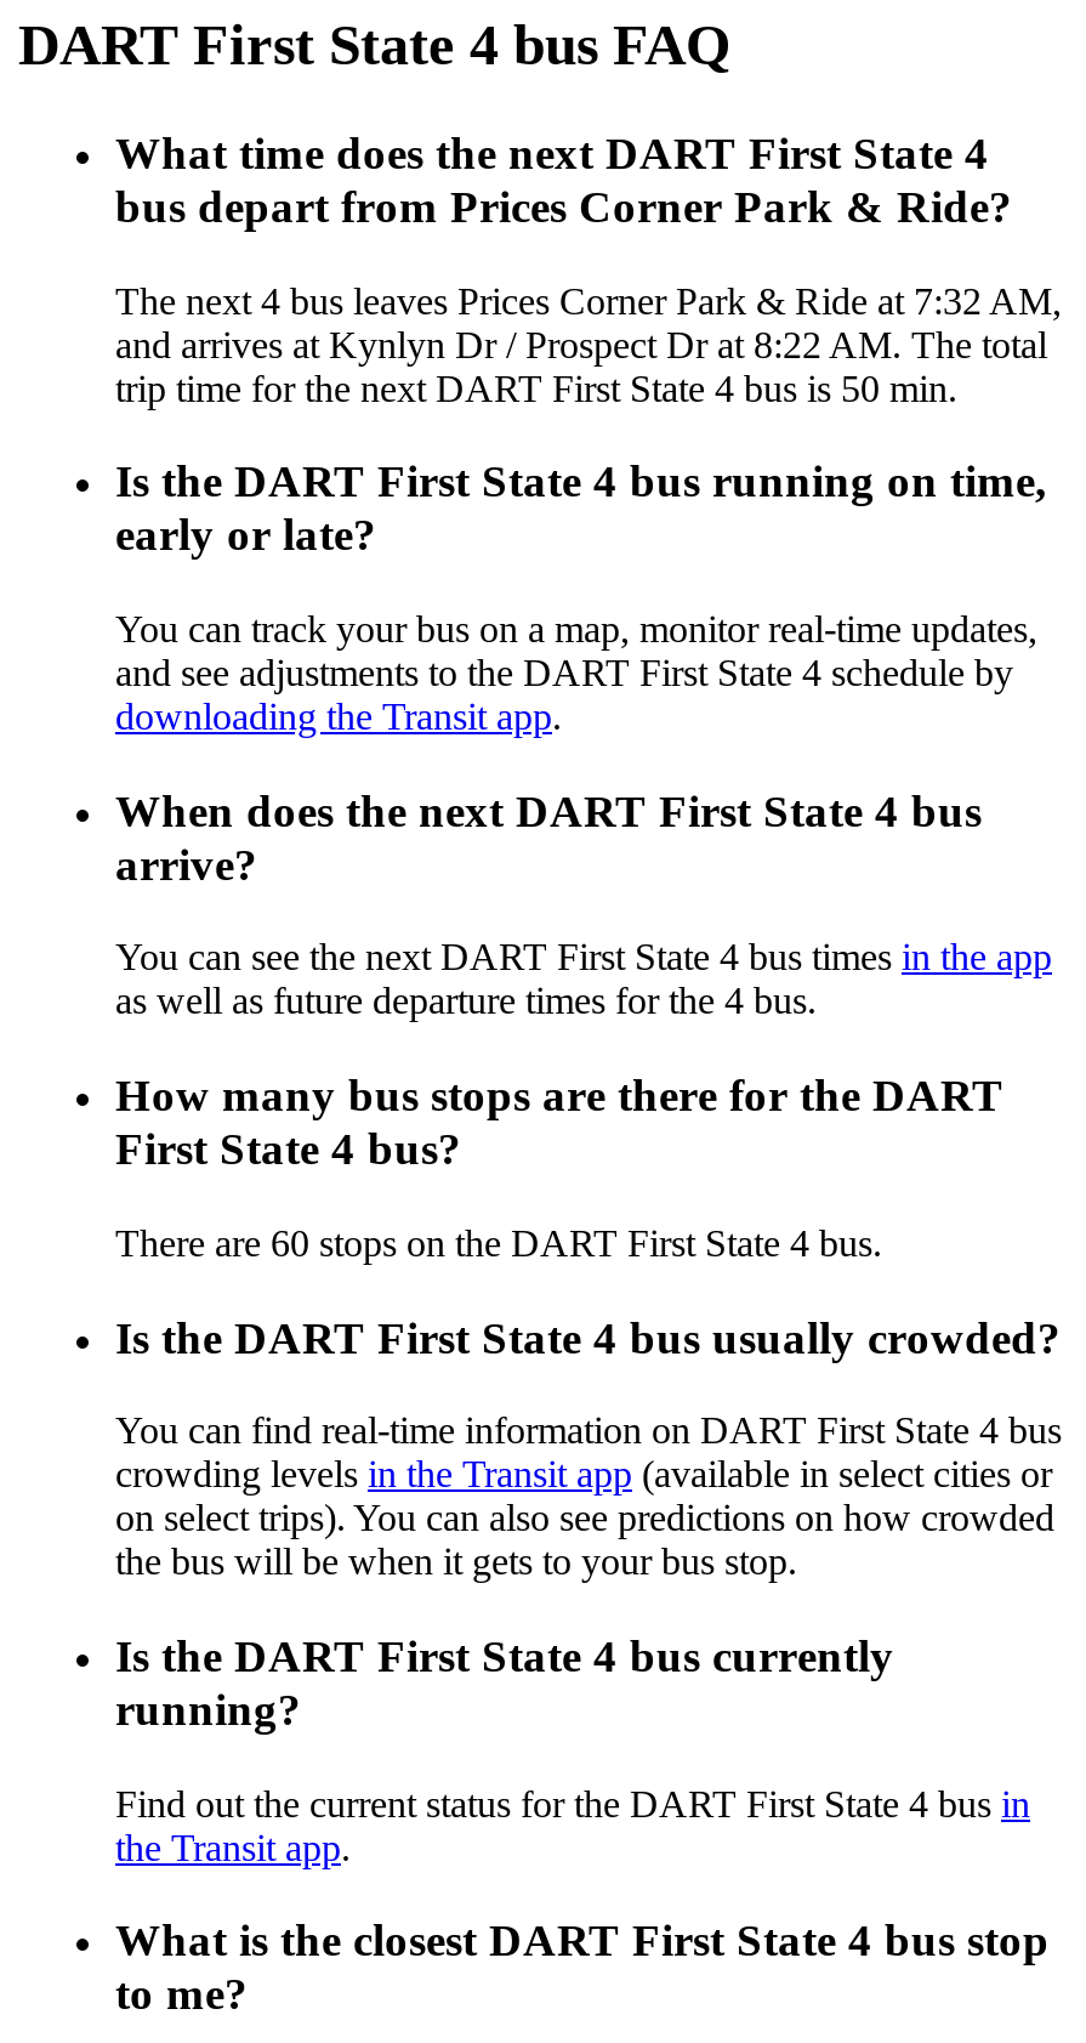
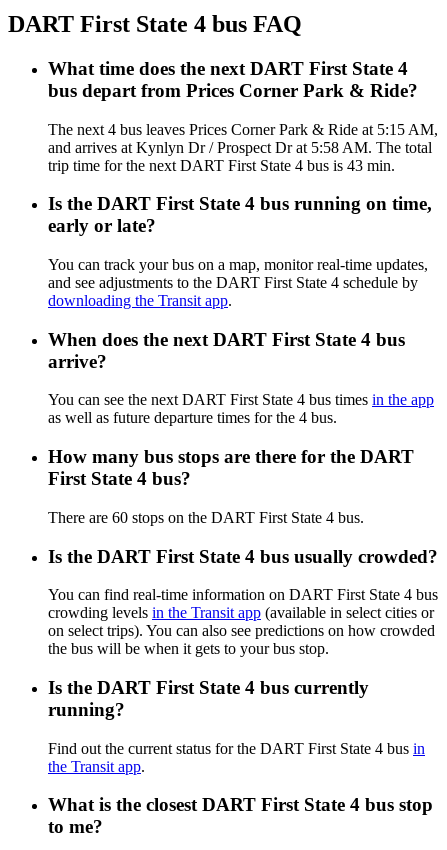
- The next 4 bus leaves Prices Corner Park & Ride at 7:32 AM,
+ The next 4 bus leaves Prices Corner Park & Ride at 5:15 AM,

- and arrives at Kynlyn Dr / Prospect Dr at 8:22 AM. The total
+ and arrives at Kynlyn Dr / Prospect Dr at 5:58 AM. The total

- trip time for the next DART First State 4 bus is 50 min.
+ trip time for the next DART First State 4 bus is 43 min.
